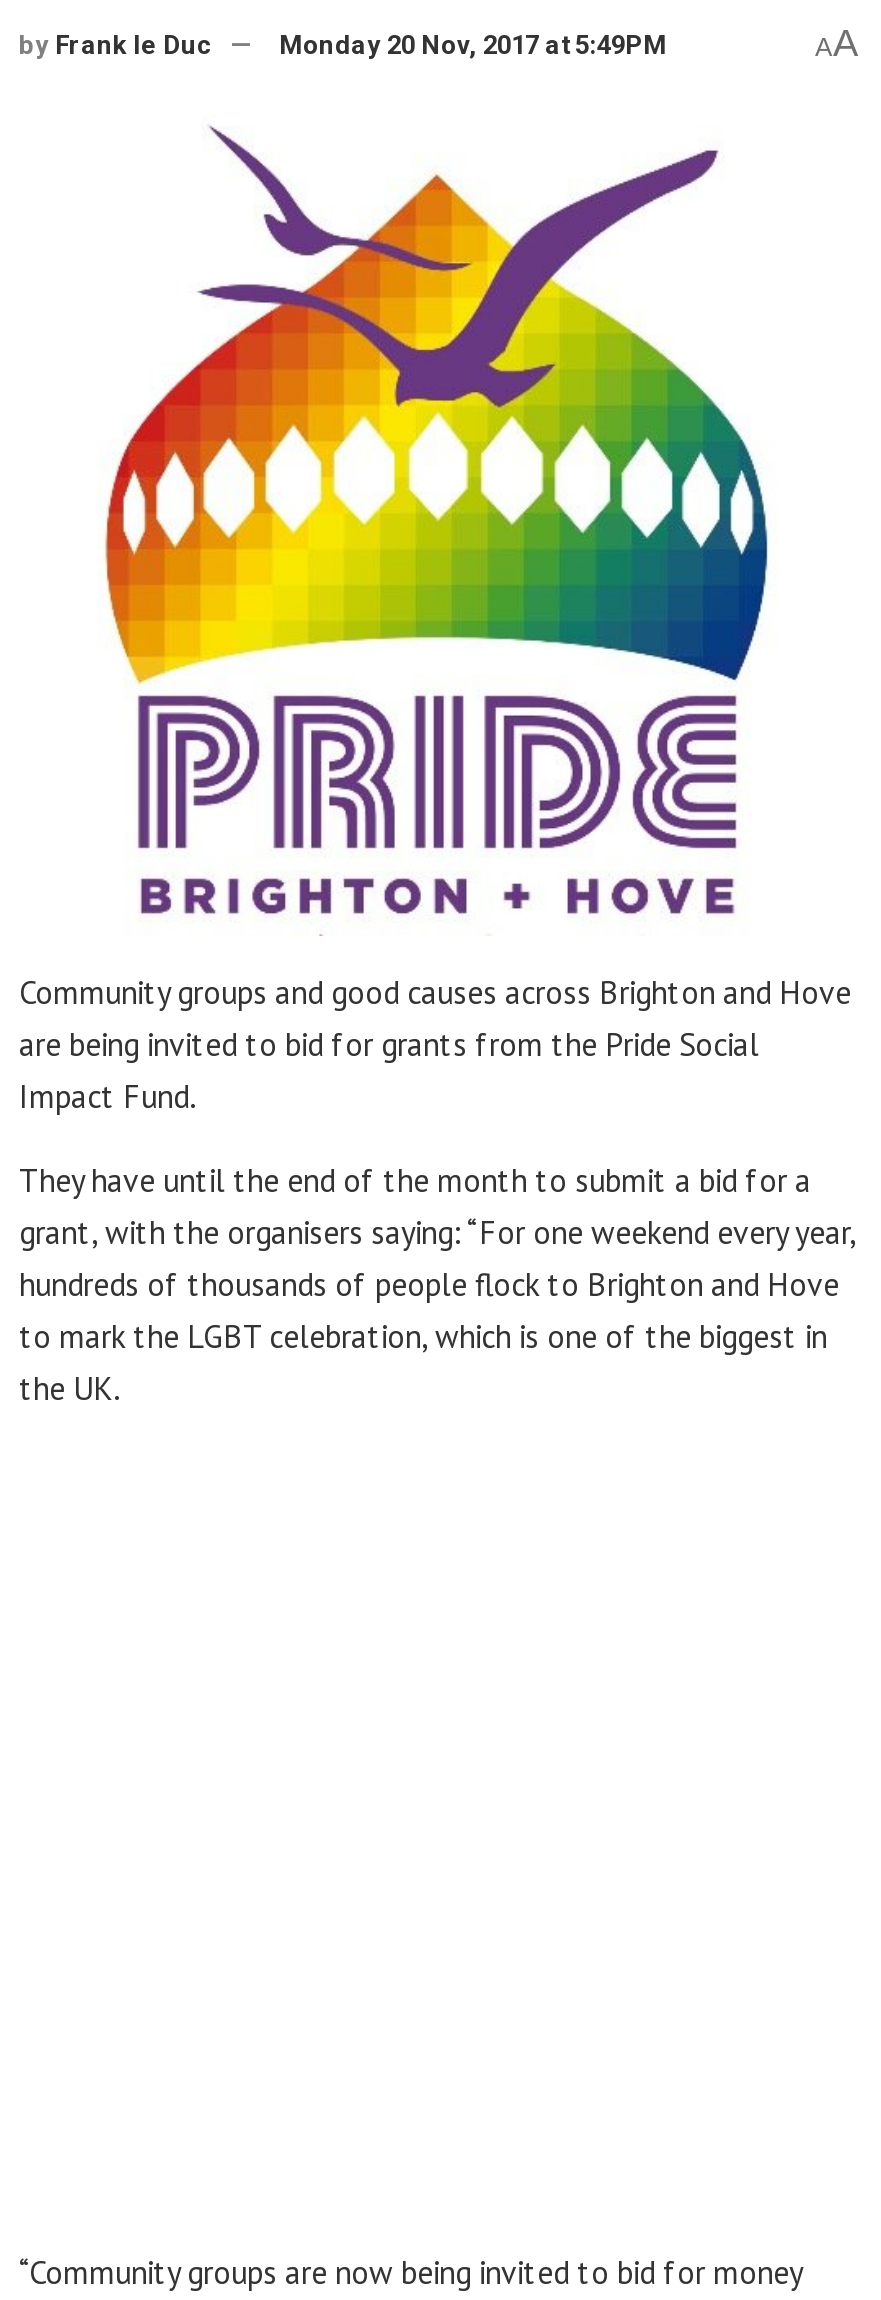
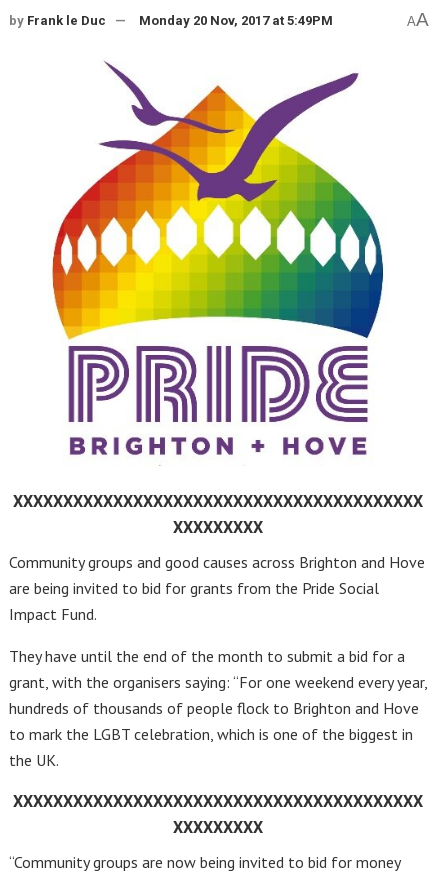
+ XXXXXXXXXXXXXXXXXXXXXXXXXXXXXXXXXXXXXXXXX
+ XXXXXXXXX

moved down: Community groups and good causes across Brighton and Hove | are being invited to bid for grants from the Pride Social | Impact Fund. | They have until the end of the month to submit a bid for a | grant, with the organisers saying: “For one weekend every year, | hundreds of thousands of people flock to Brighton and Hove | to mark the LGBT celebration, which is one of the biggest in | the UK.

+ XXXXXXXXXXXXXXXXXXXXXXXXXXXXXXXXXXXXXXXXX
+ XXXXXXXXX
